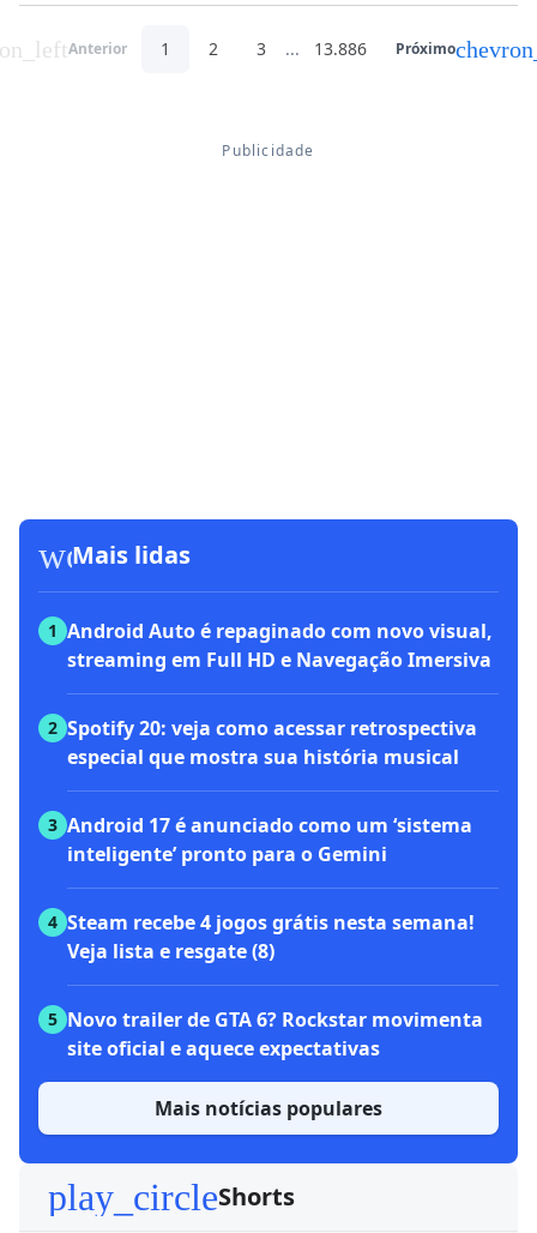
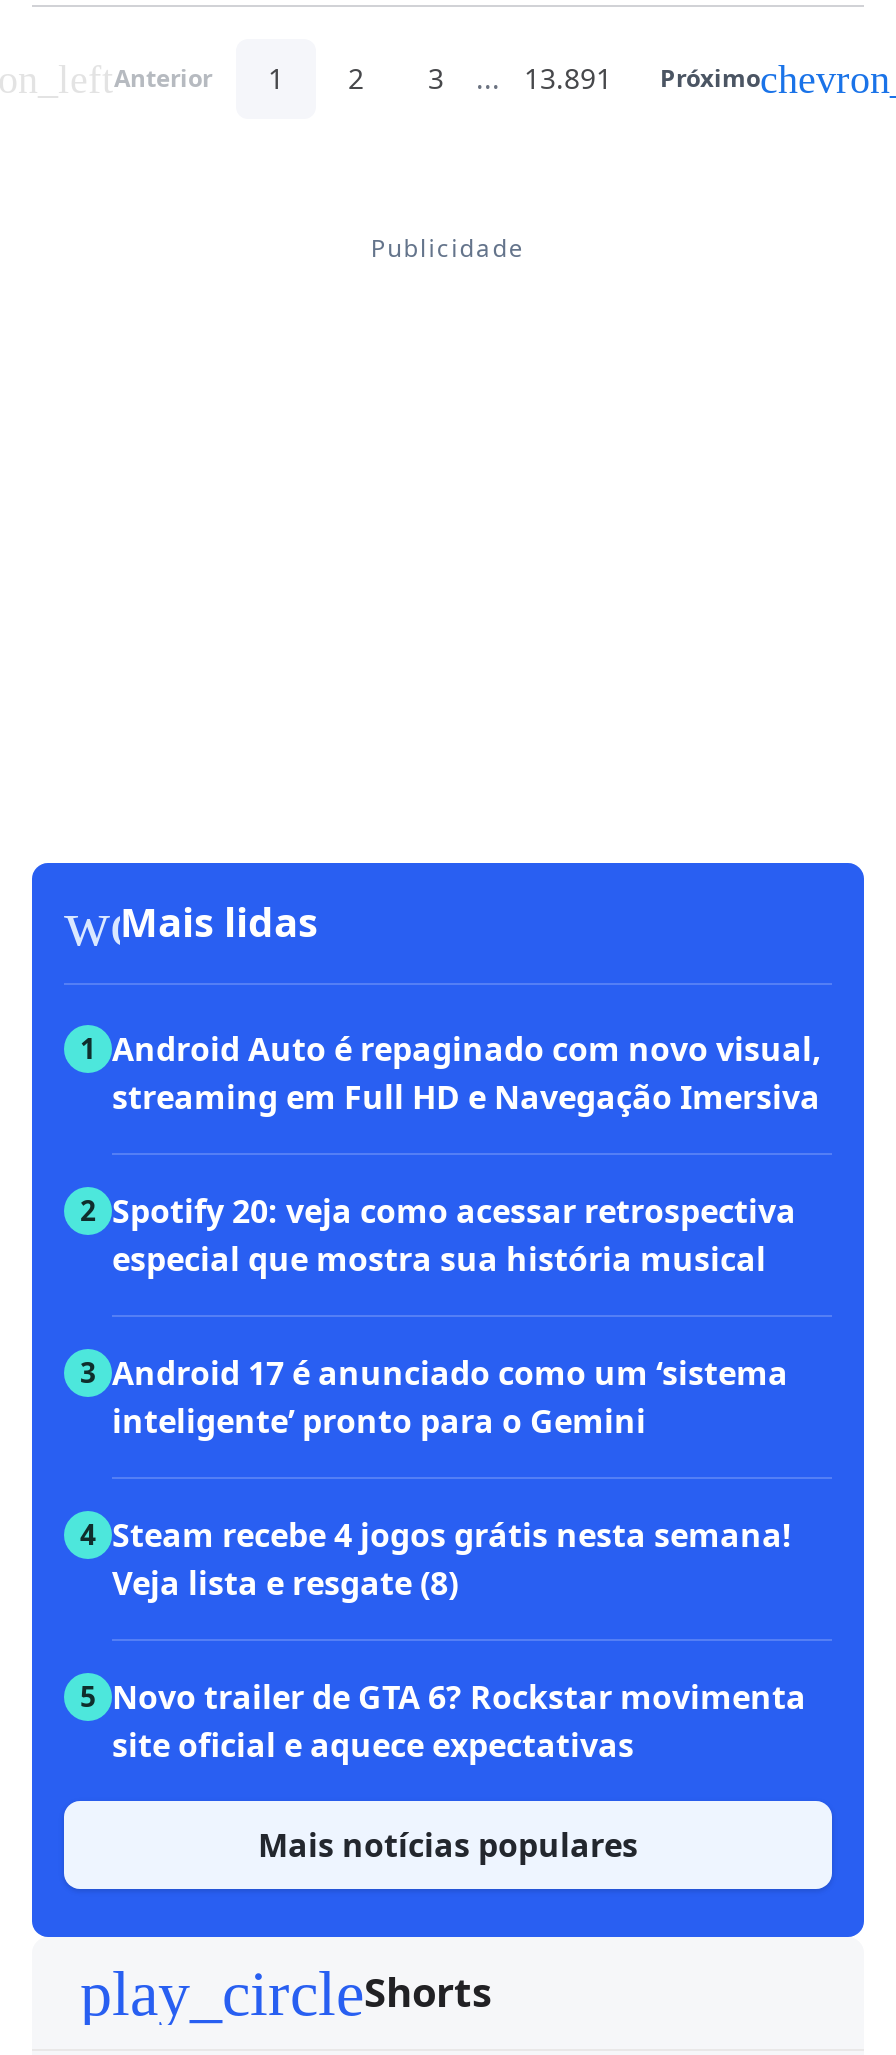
- 13.886
+ 13.891
